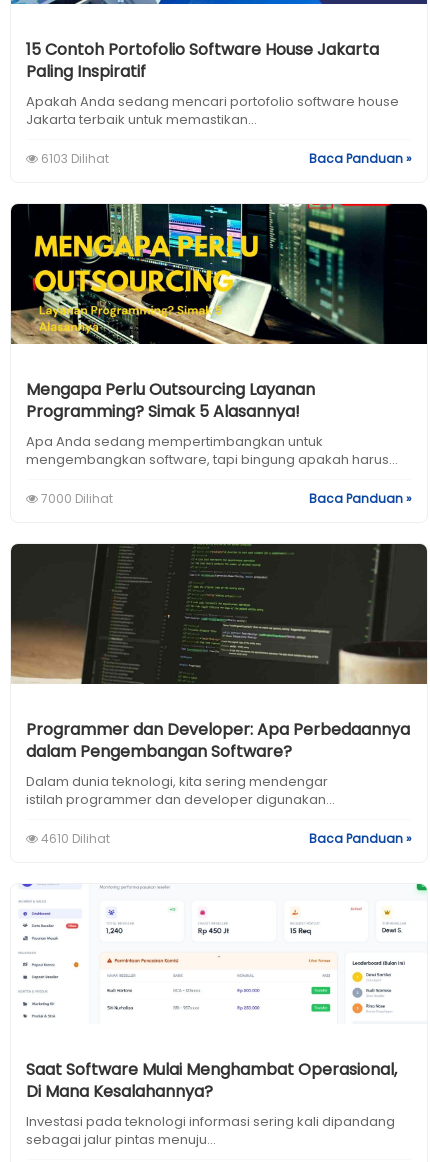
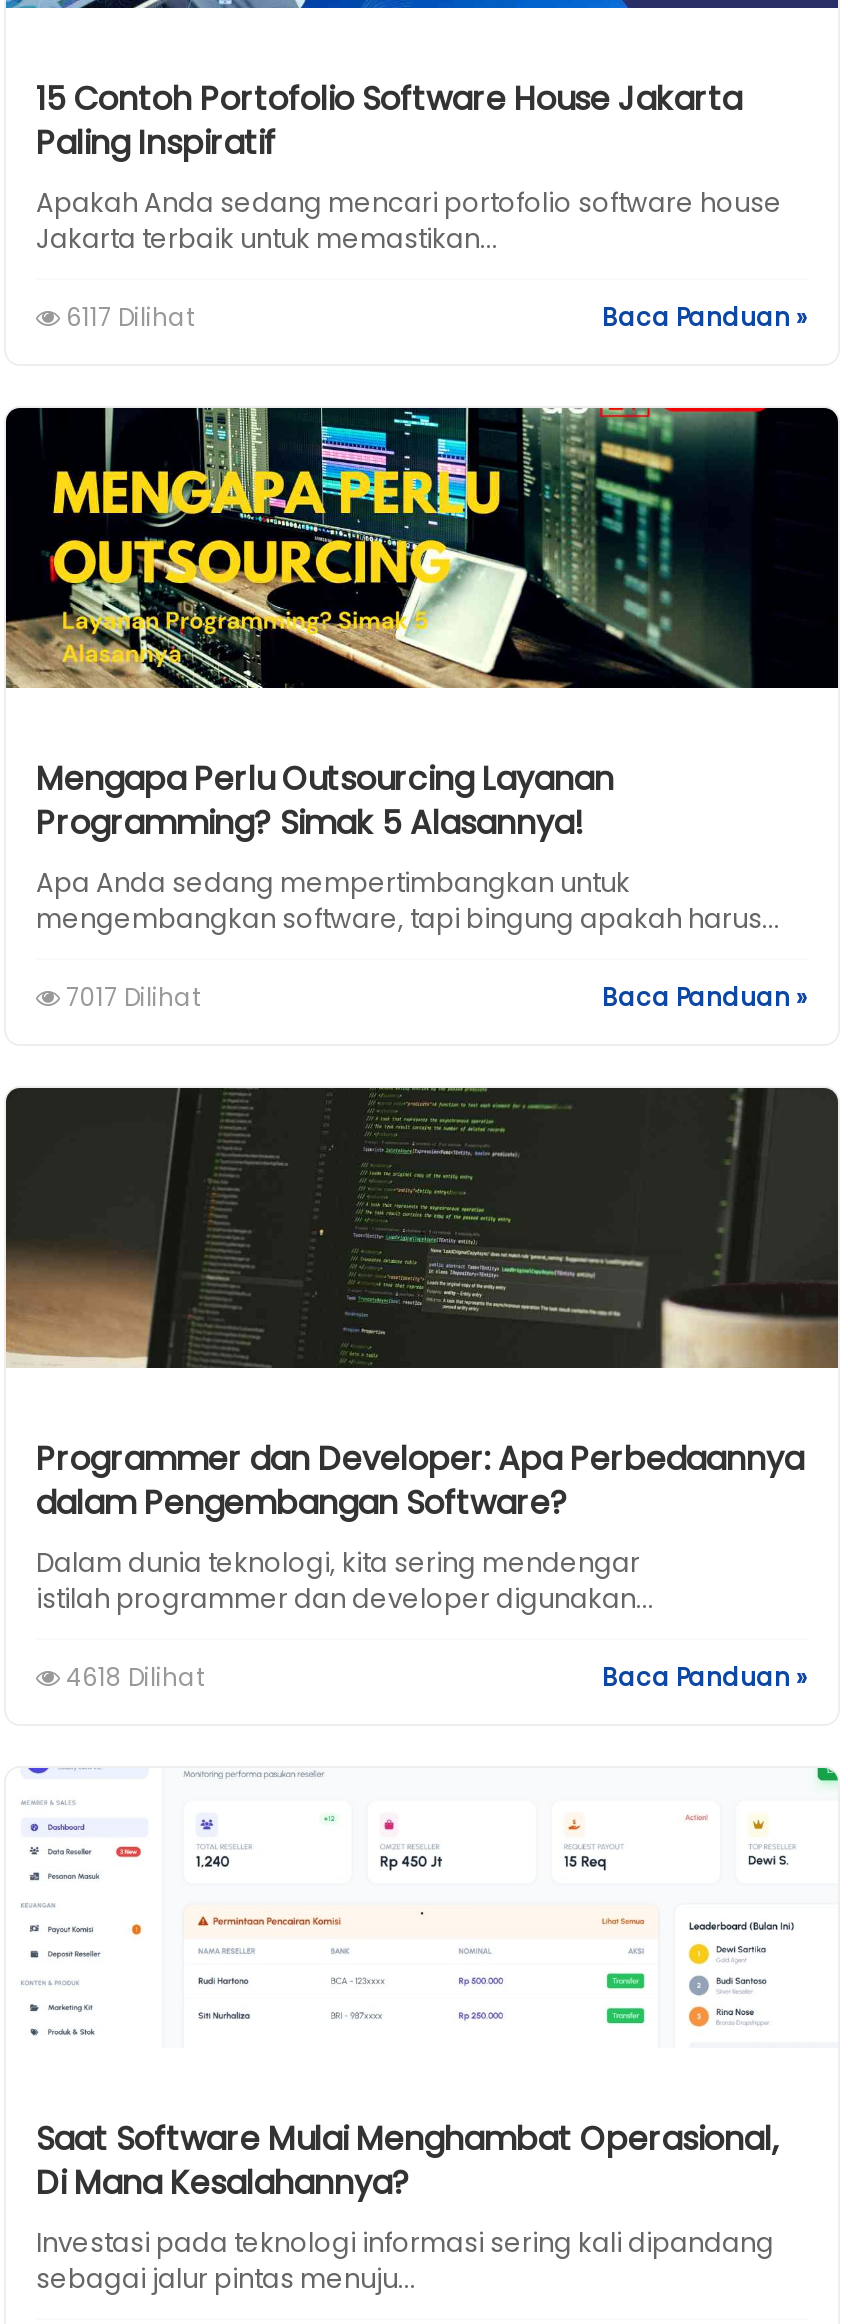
- 6103 Dilihat
+ 6117 Dilihat

- 7000 Dilihat
+ 7017 Dilihat

- 4610 Dilihat
+ 4618 Dilihat
